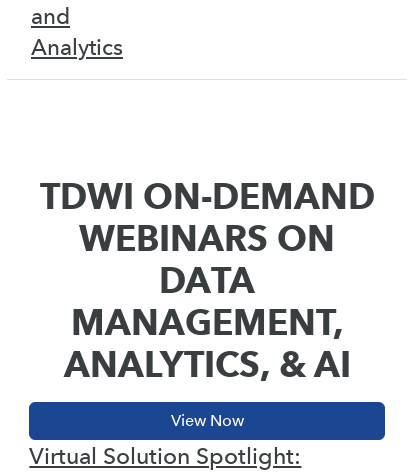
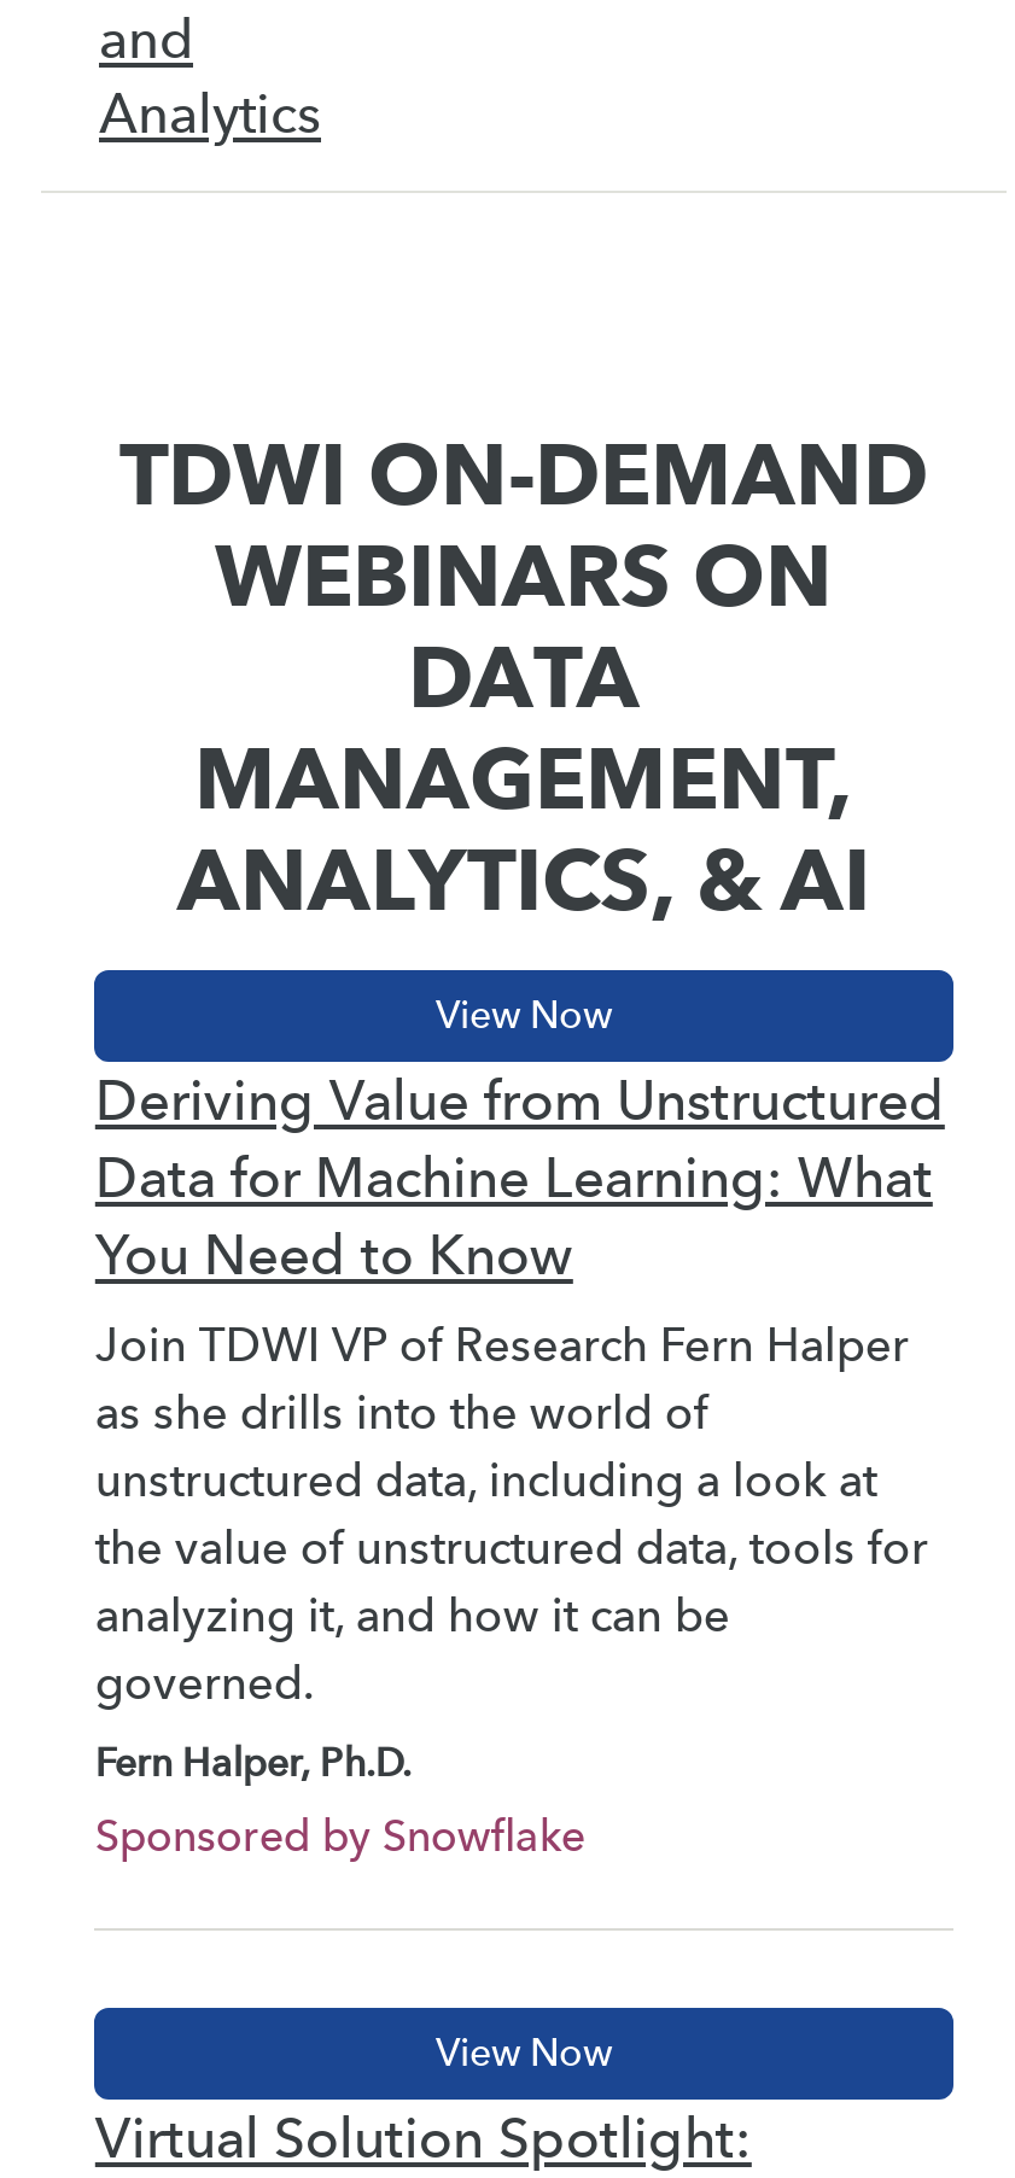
+ Deriving Value from Unstructured
+ Data for Machine Learning: What
+ You Need to Know
+ Join TDWI VP of Research Fern Halper
+ as she drills into the world of
+ unstructured data, including a look at
+ the value of unstructured data, tools for
+ analyzing it, and how it can be
+ governed.
+ Fern Halper, Ph.D.
+ Sponsored by Snowflake
